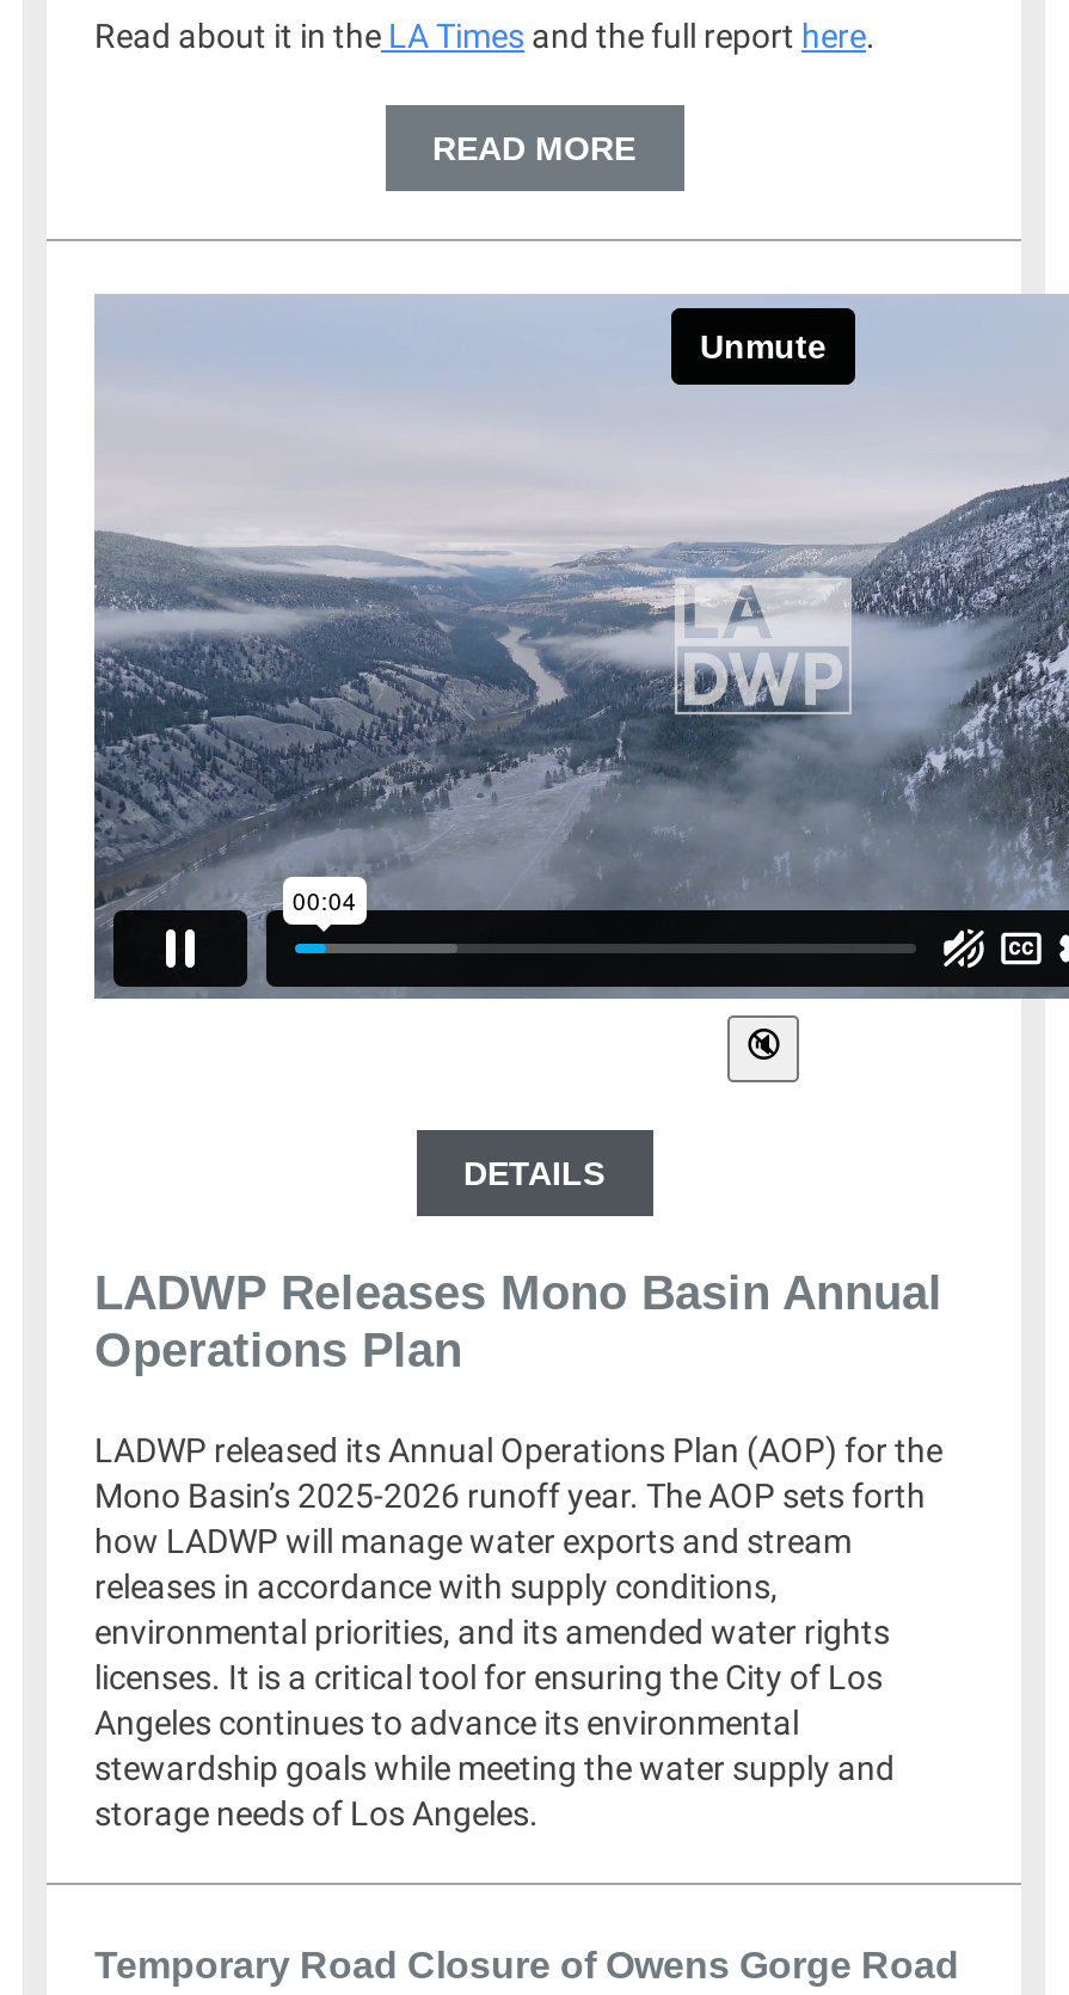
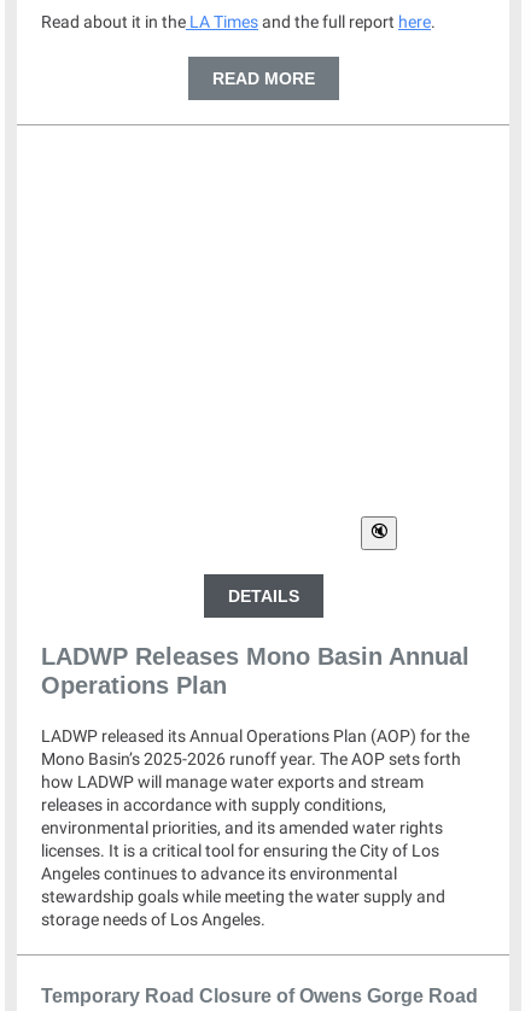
- [image]
